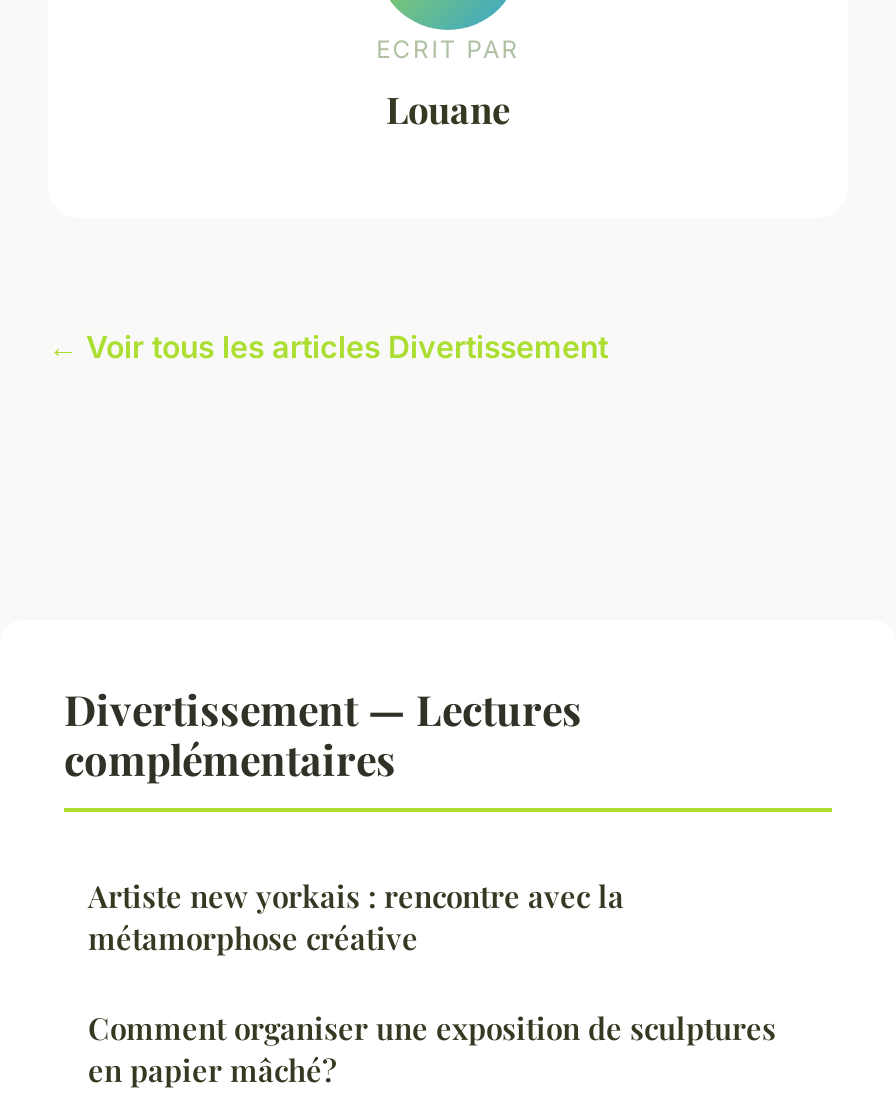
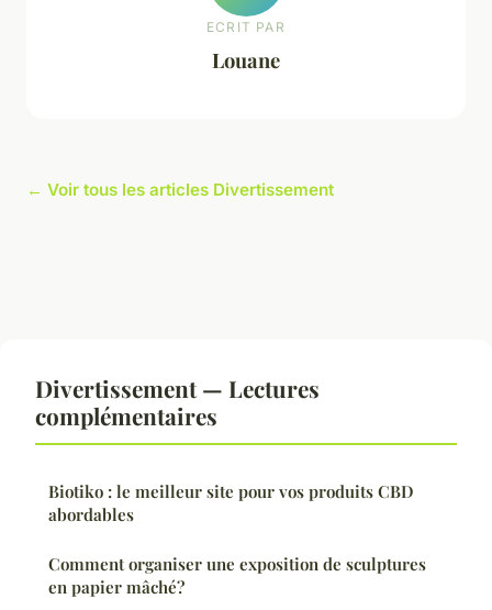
- Artiste new yorkais : rencontre avec la
- métamorphose créative
+ Biotiko : le meilleur site pour vos produits CBD
+ abordables
